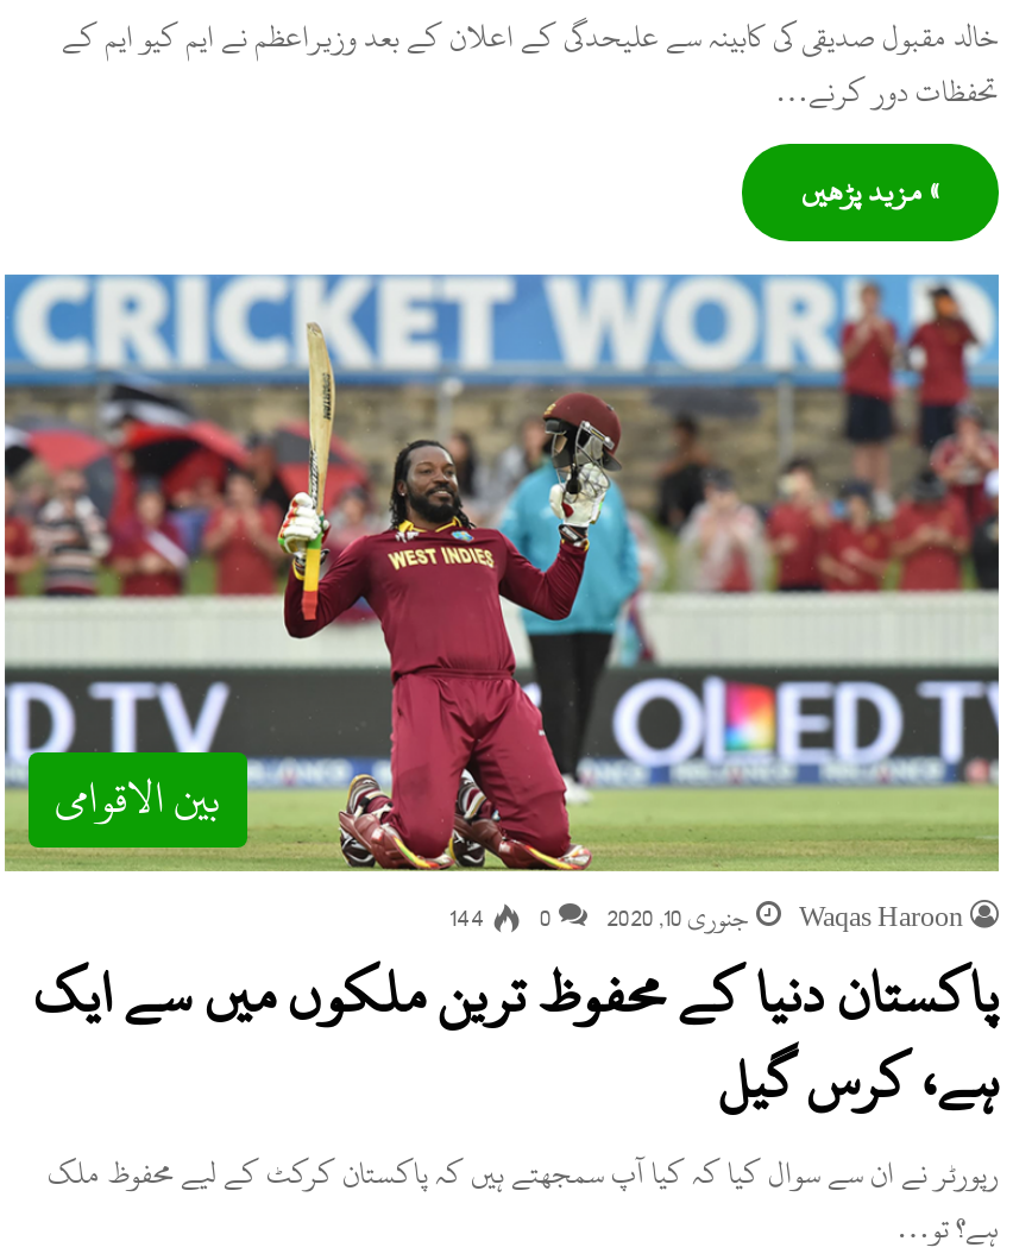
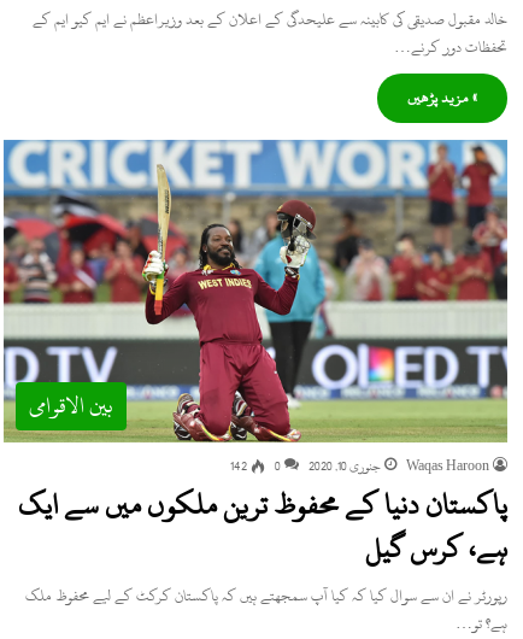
- 144 0
+ 142 0
